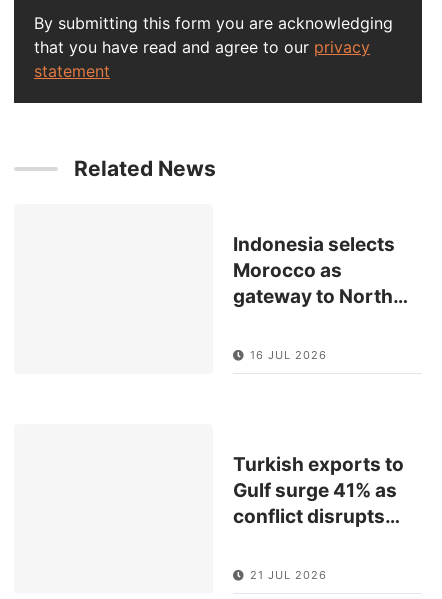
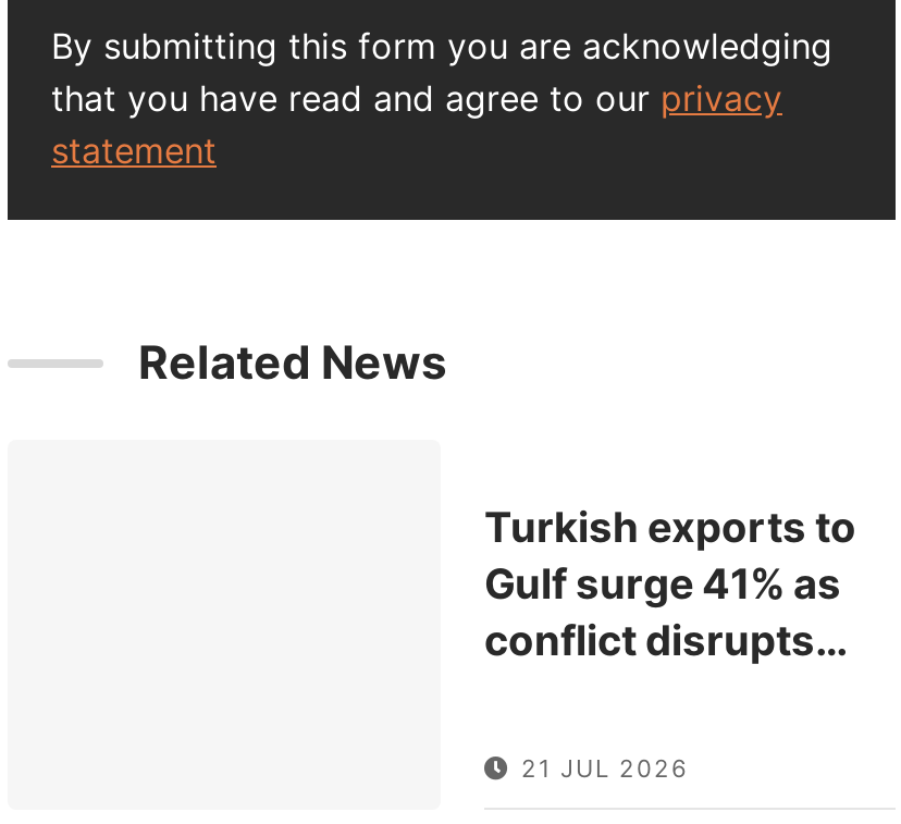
- Indonesia selects
- Morocco as
- gateway to North…
- 16 JUL 2026
